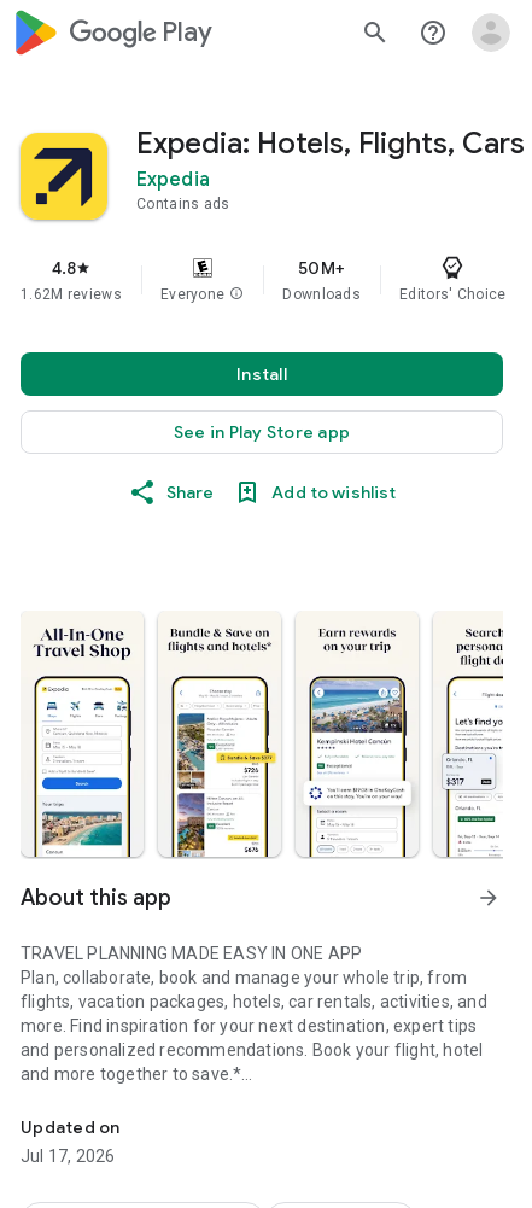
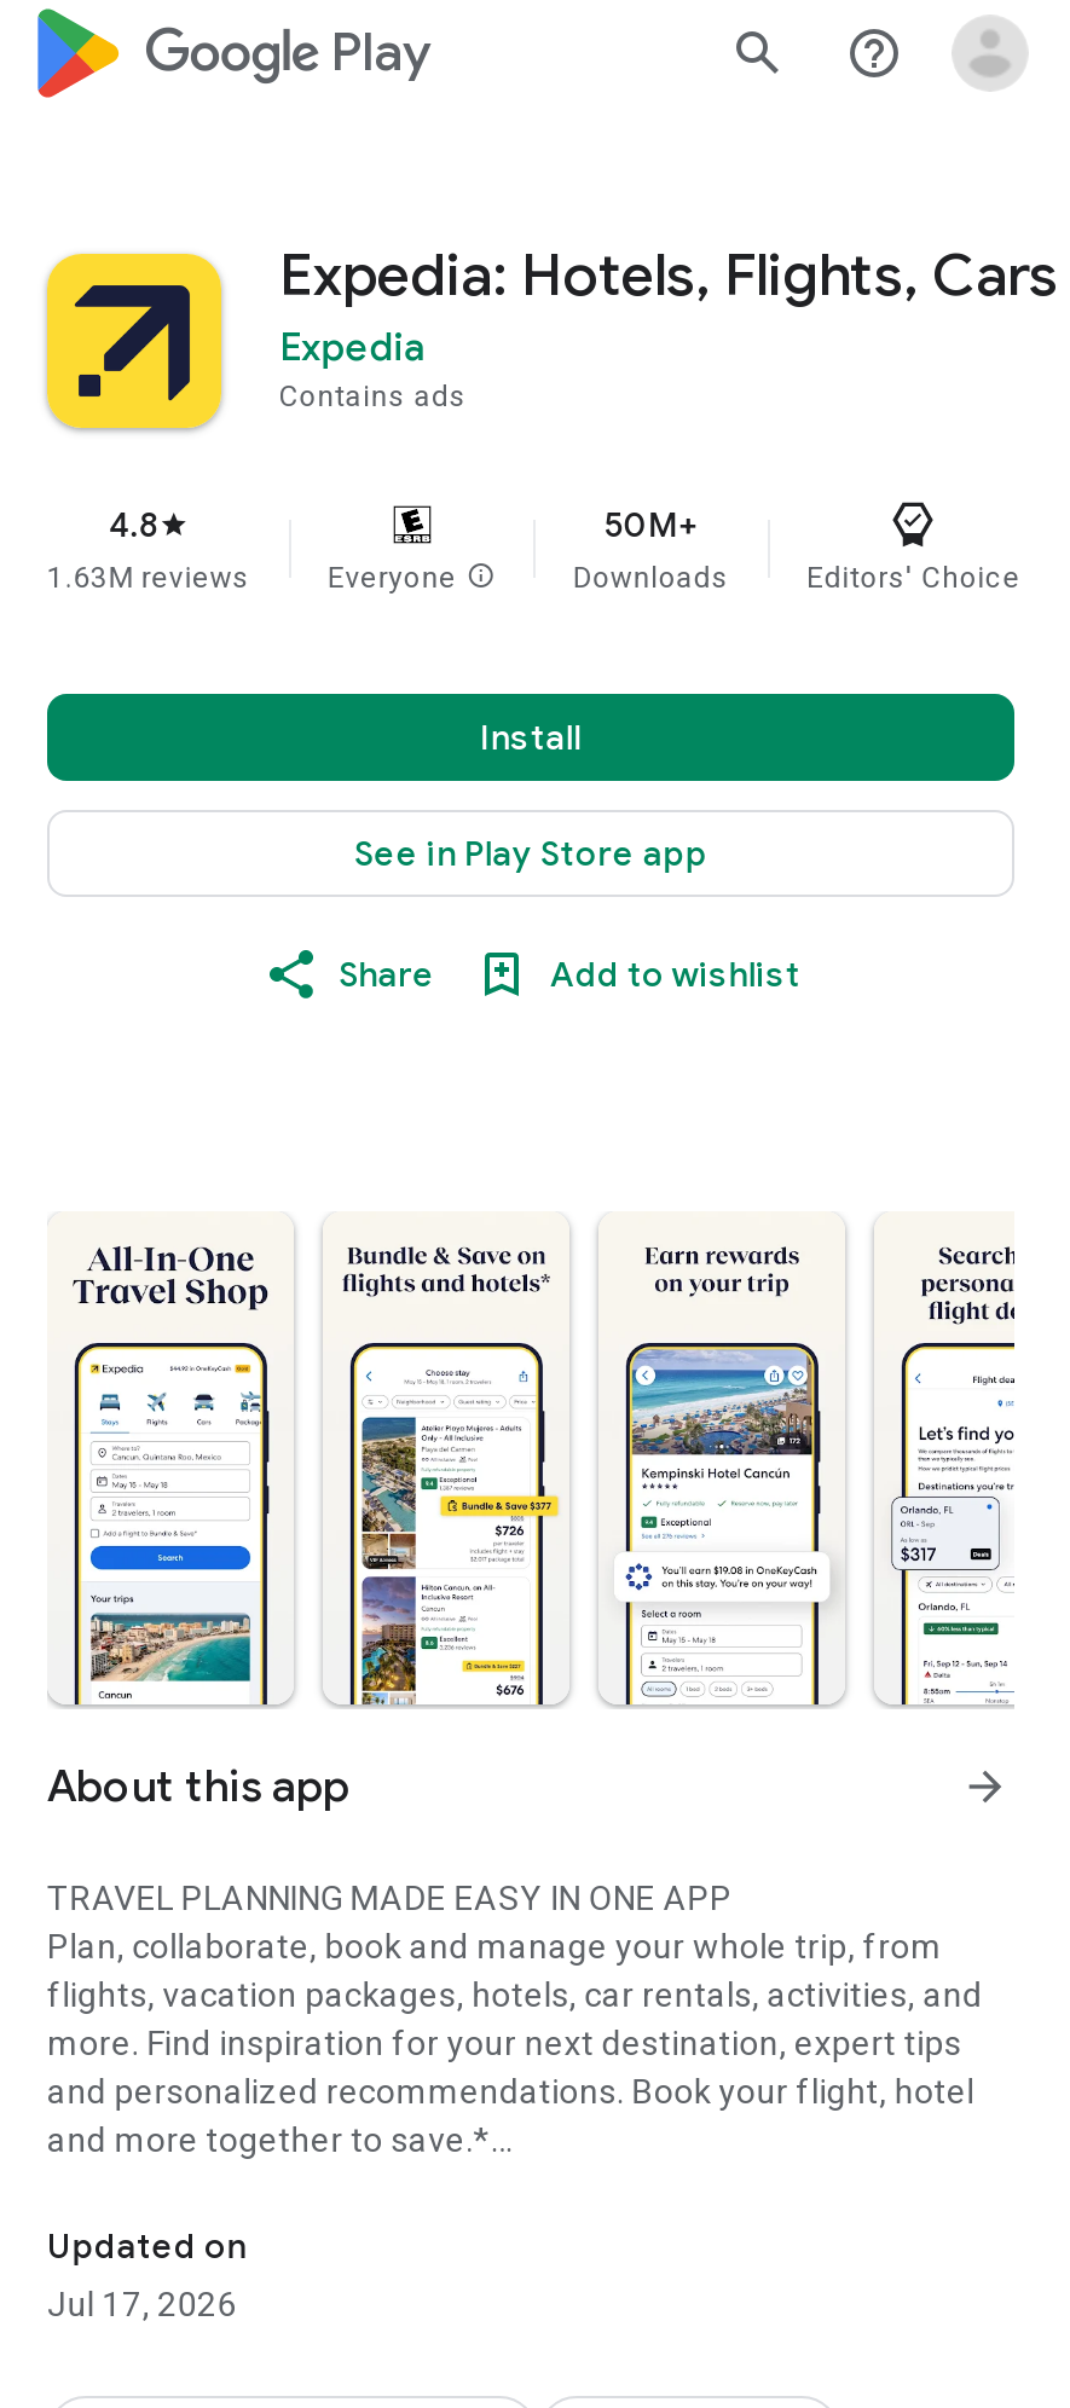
- 1.62M reviews
+ 1.63M reviews
